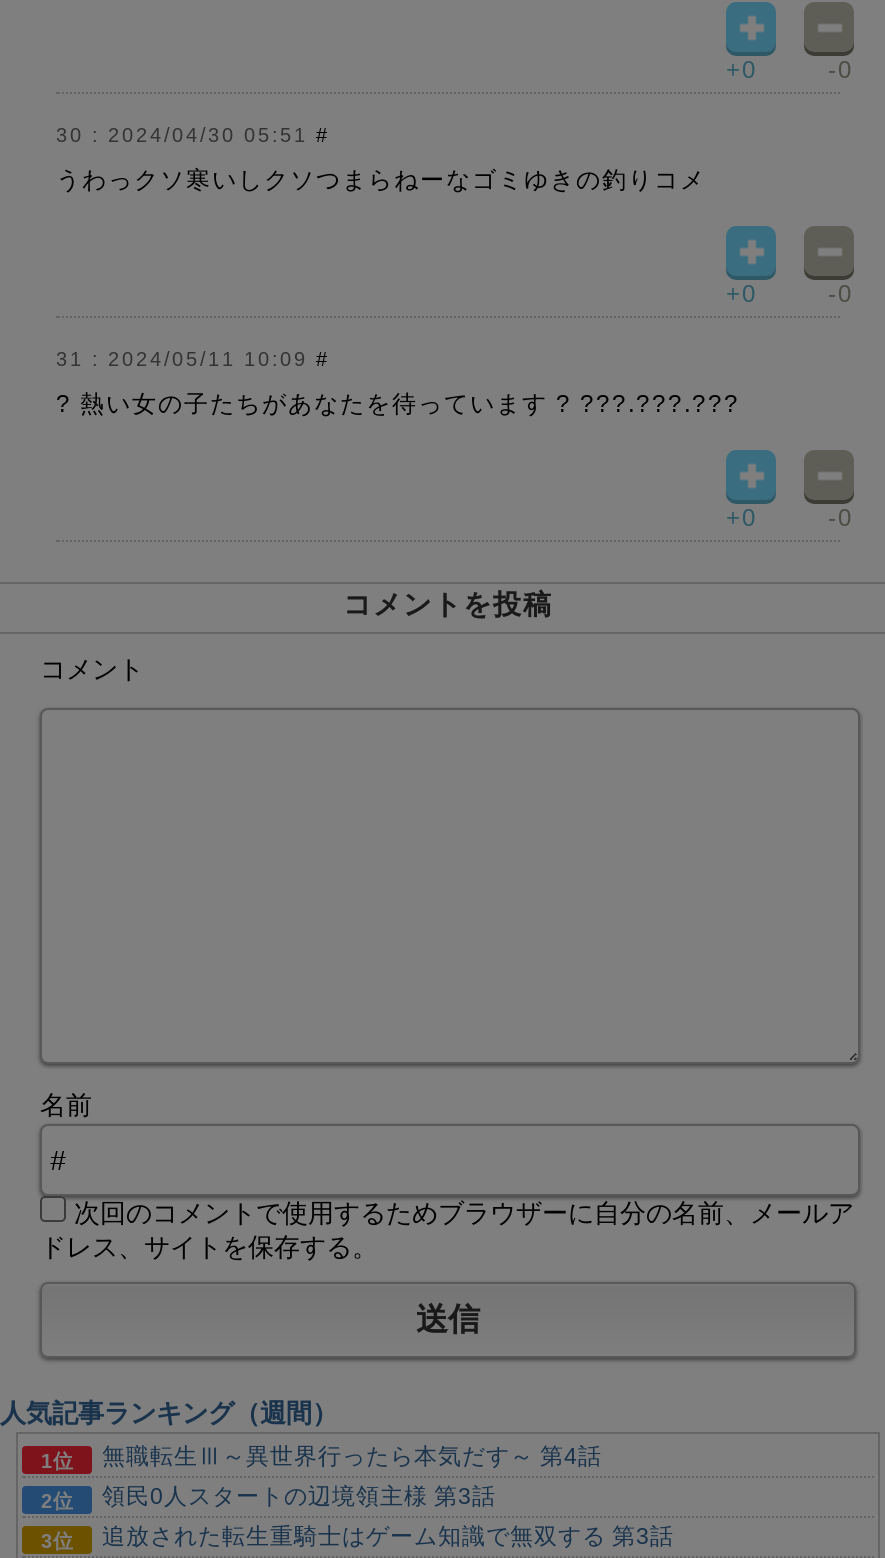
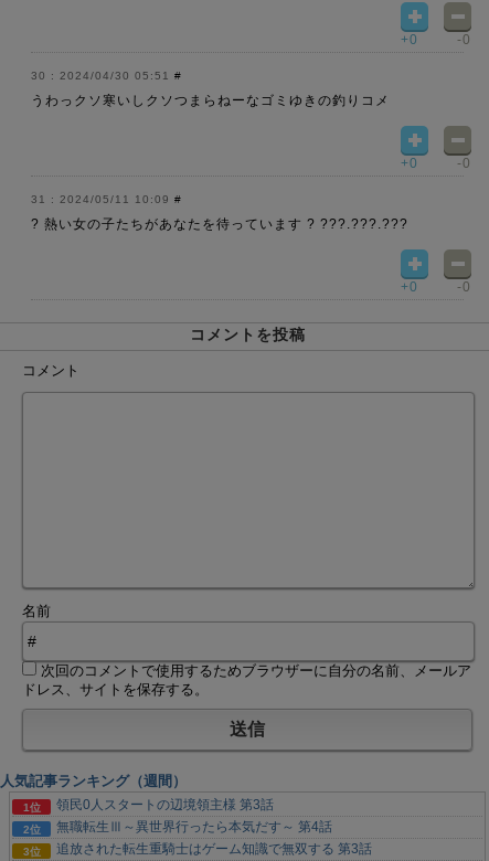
moved down: 無職転生Ⅲ～異世界行ったら本気だす～ 第4話

moved up: 領民0人スタートの辺境領主様 第3話
